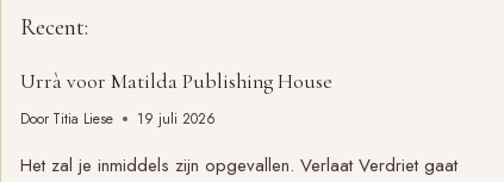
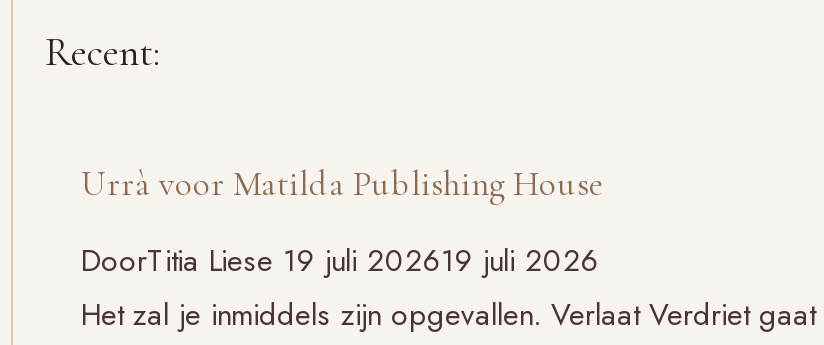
- Door Titia Liese
- 19 juli 2026
+ DoorTitia Liese 19 juli 202619 juli 2026
